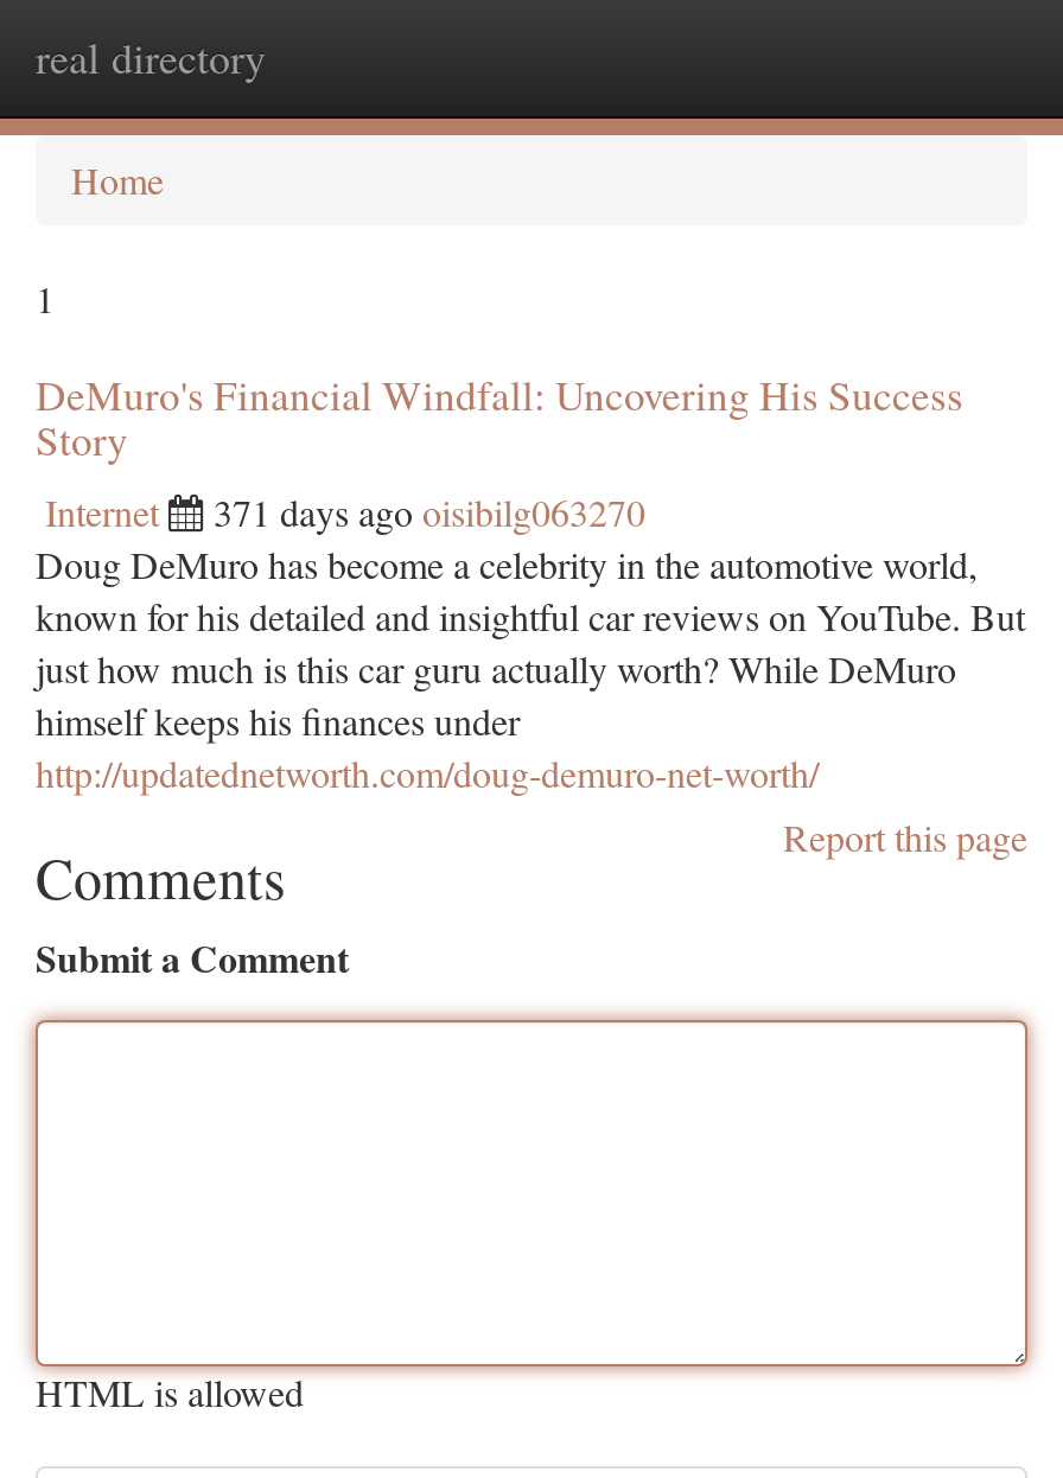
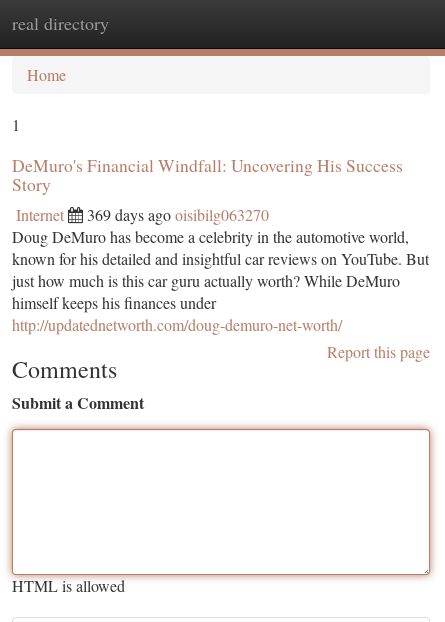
- 371 days ago oisibilg063270
+ 369 days ago oisibilg063270
